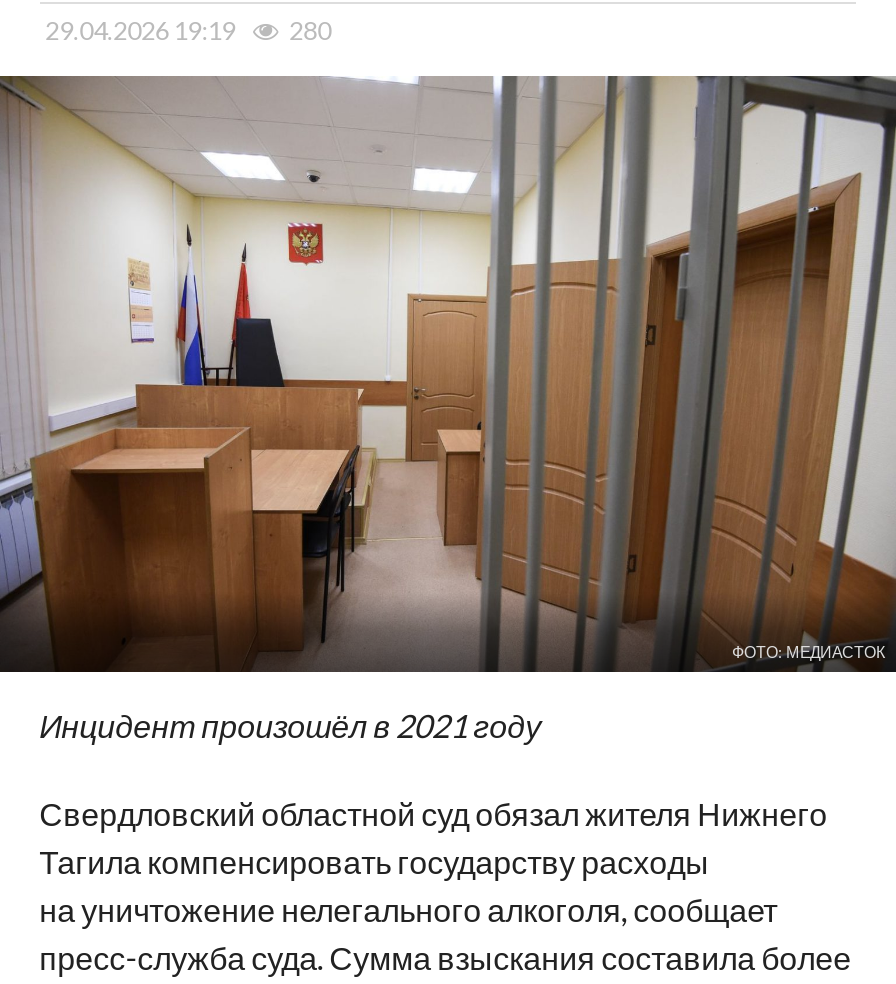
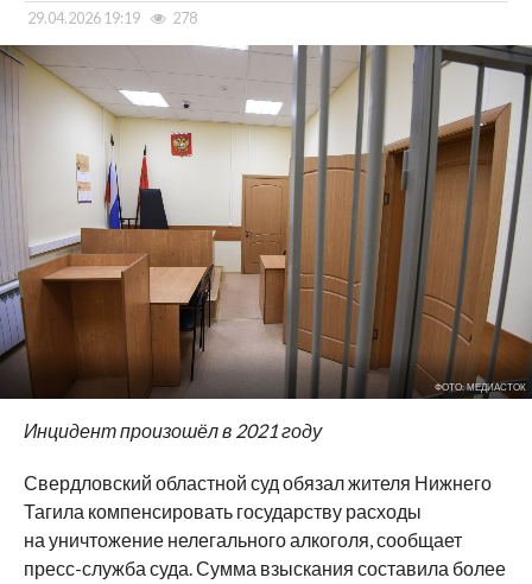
- 29.04.2026 19:19 280
+ 29.04.2026 19:19 278
